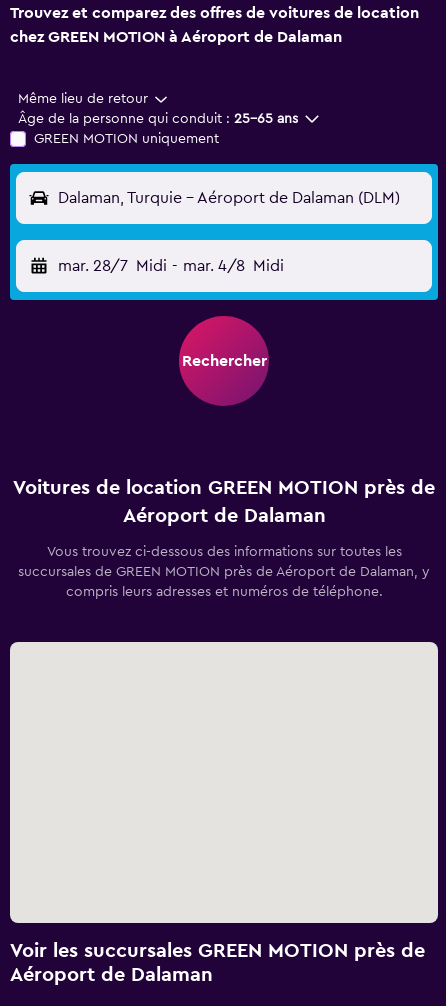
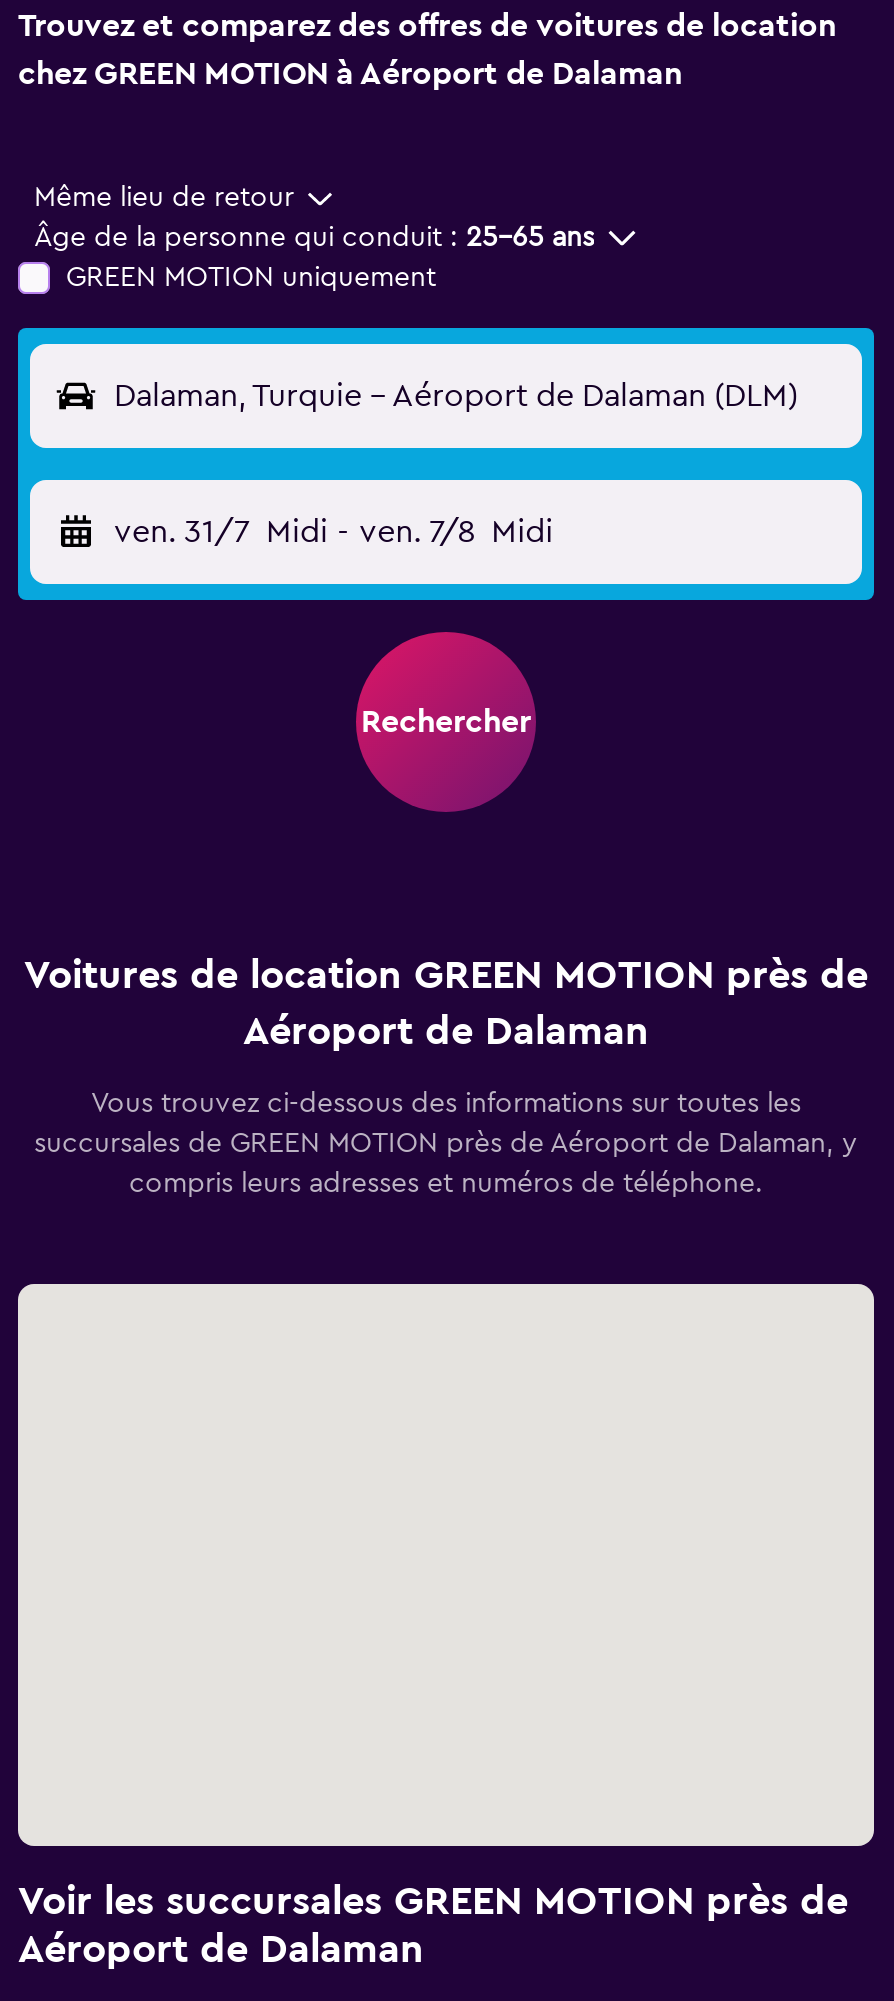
- mar. 28/7 Midi - mar. 4/8 Midi
+ ven. 31/7 Midi - ven. 7/8 Midi
